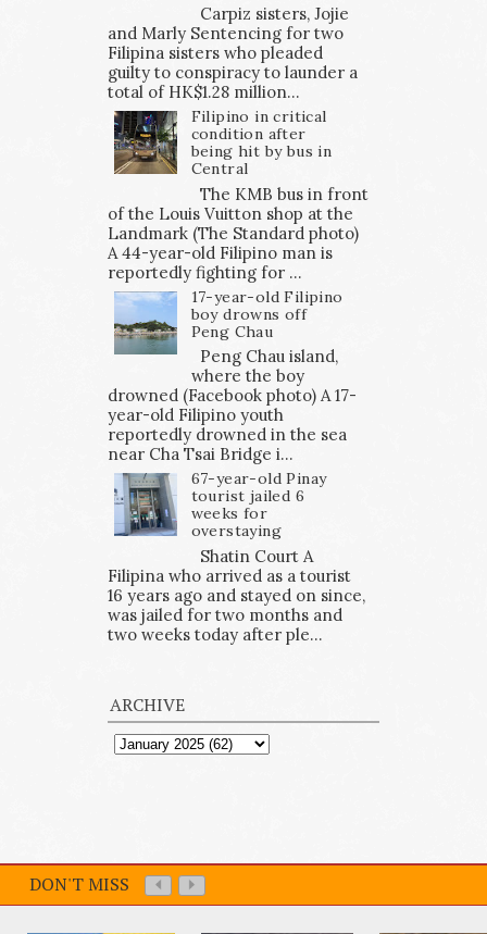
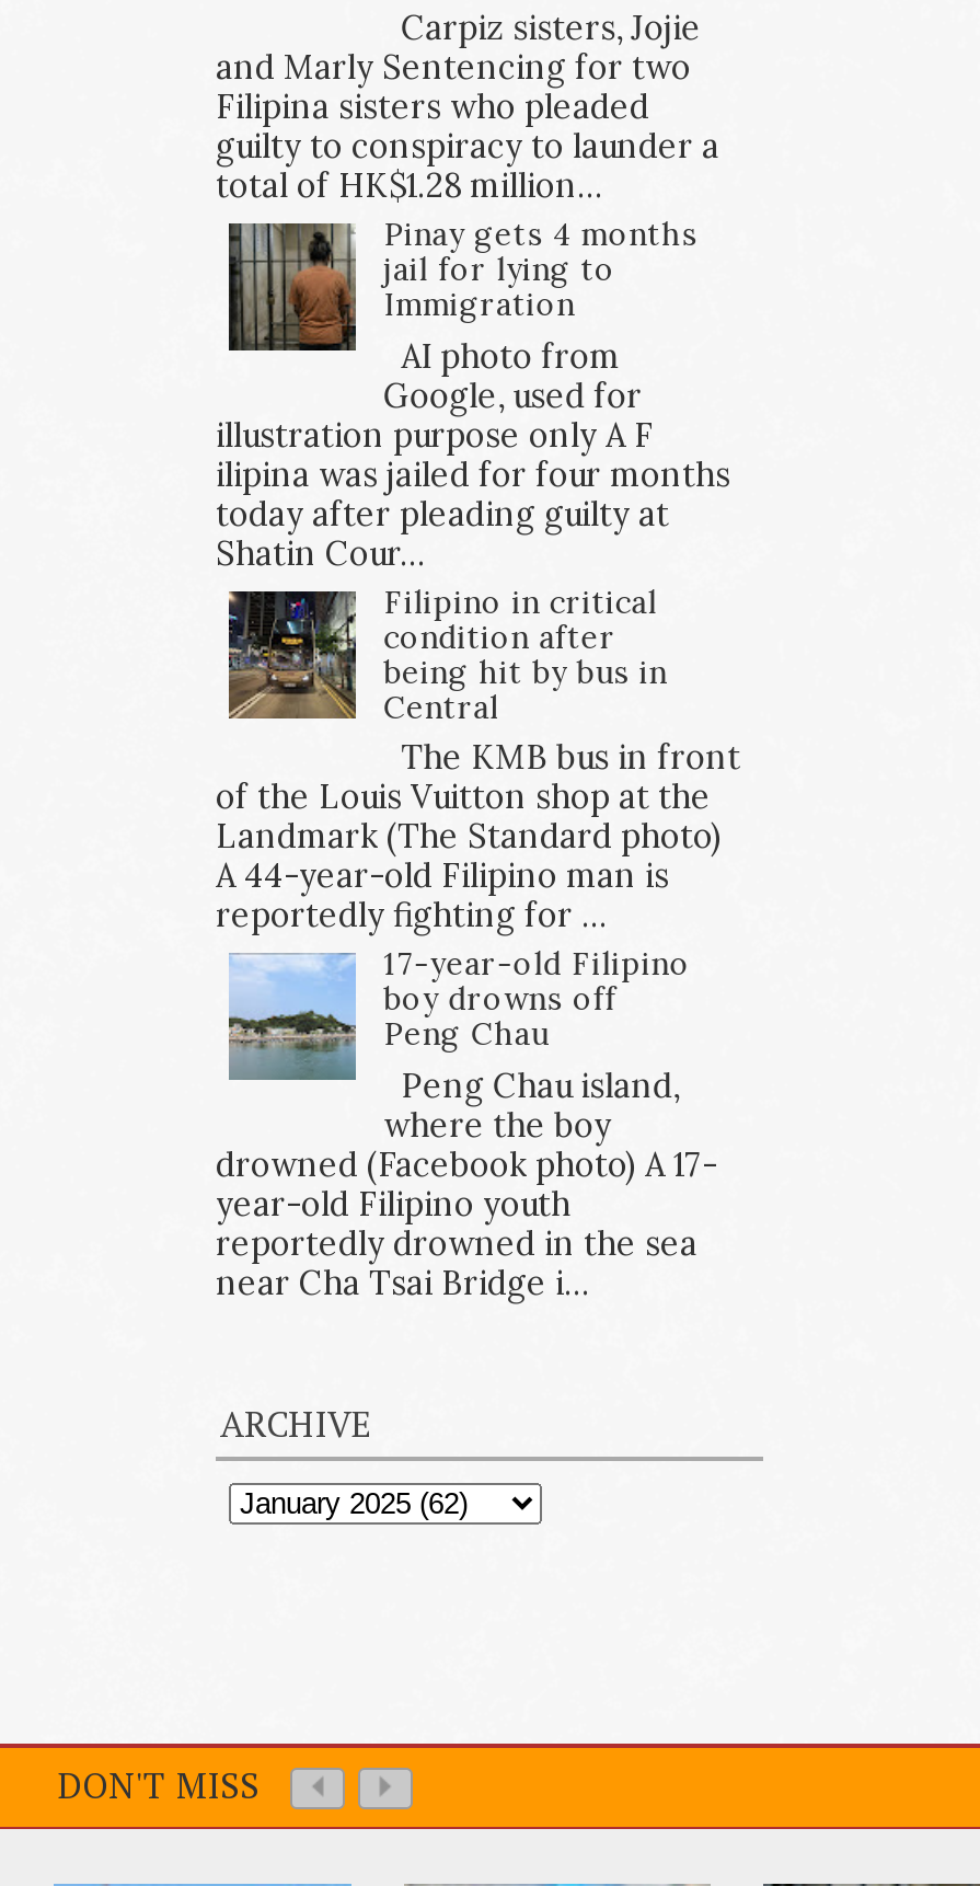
+ [image]
+ Pinay gets 4 months
+ jail for lying to
+ Immigration
+ AI photo from
+ Google, used for
+ illustration purpose only A F
+ ilipina was jailed for four months
+ today after pleading guilty at
+ Shatin Cour...

moved down: [image] | Filipino in critical | condition after | ... | reportedly drowned in the sea | near Cha Tsai Bridge i...

- [image]
- 67-year-old Pinay
- tourist jailed 6
- weeks for
- overstaying
- Shatin Court A
- Filipina who arrived as a tourist
- 16 years ago and stayed on since,
- was jailed for two months and
- two weeks today after ple...
